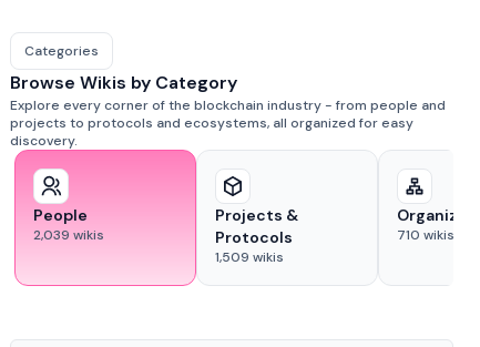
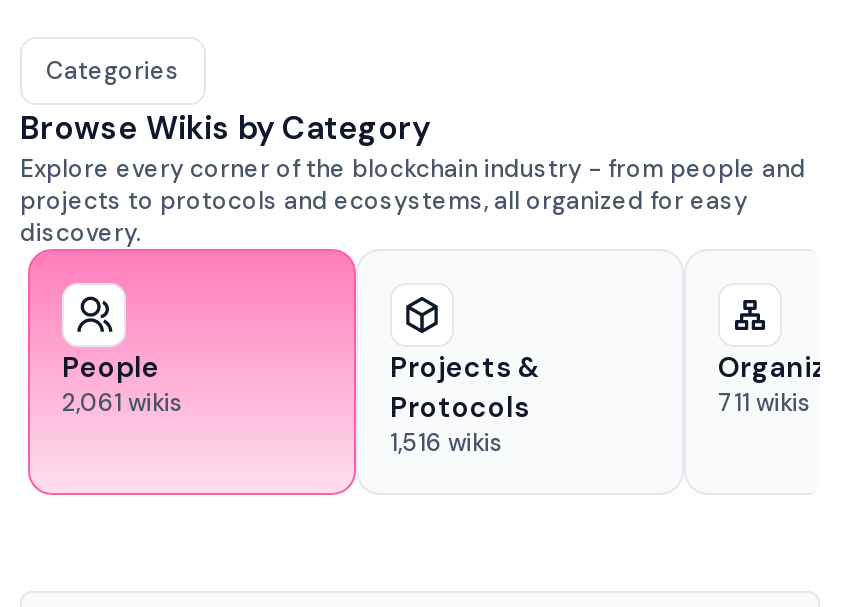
- 2,039 wikis
+ 2,061 wikis

- 710 wikis
+ 711 wikis

- 1,509 wikis
+ 1,516 wikis
